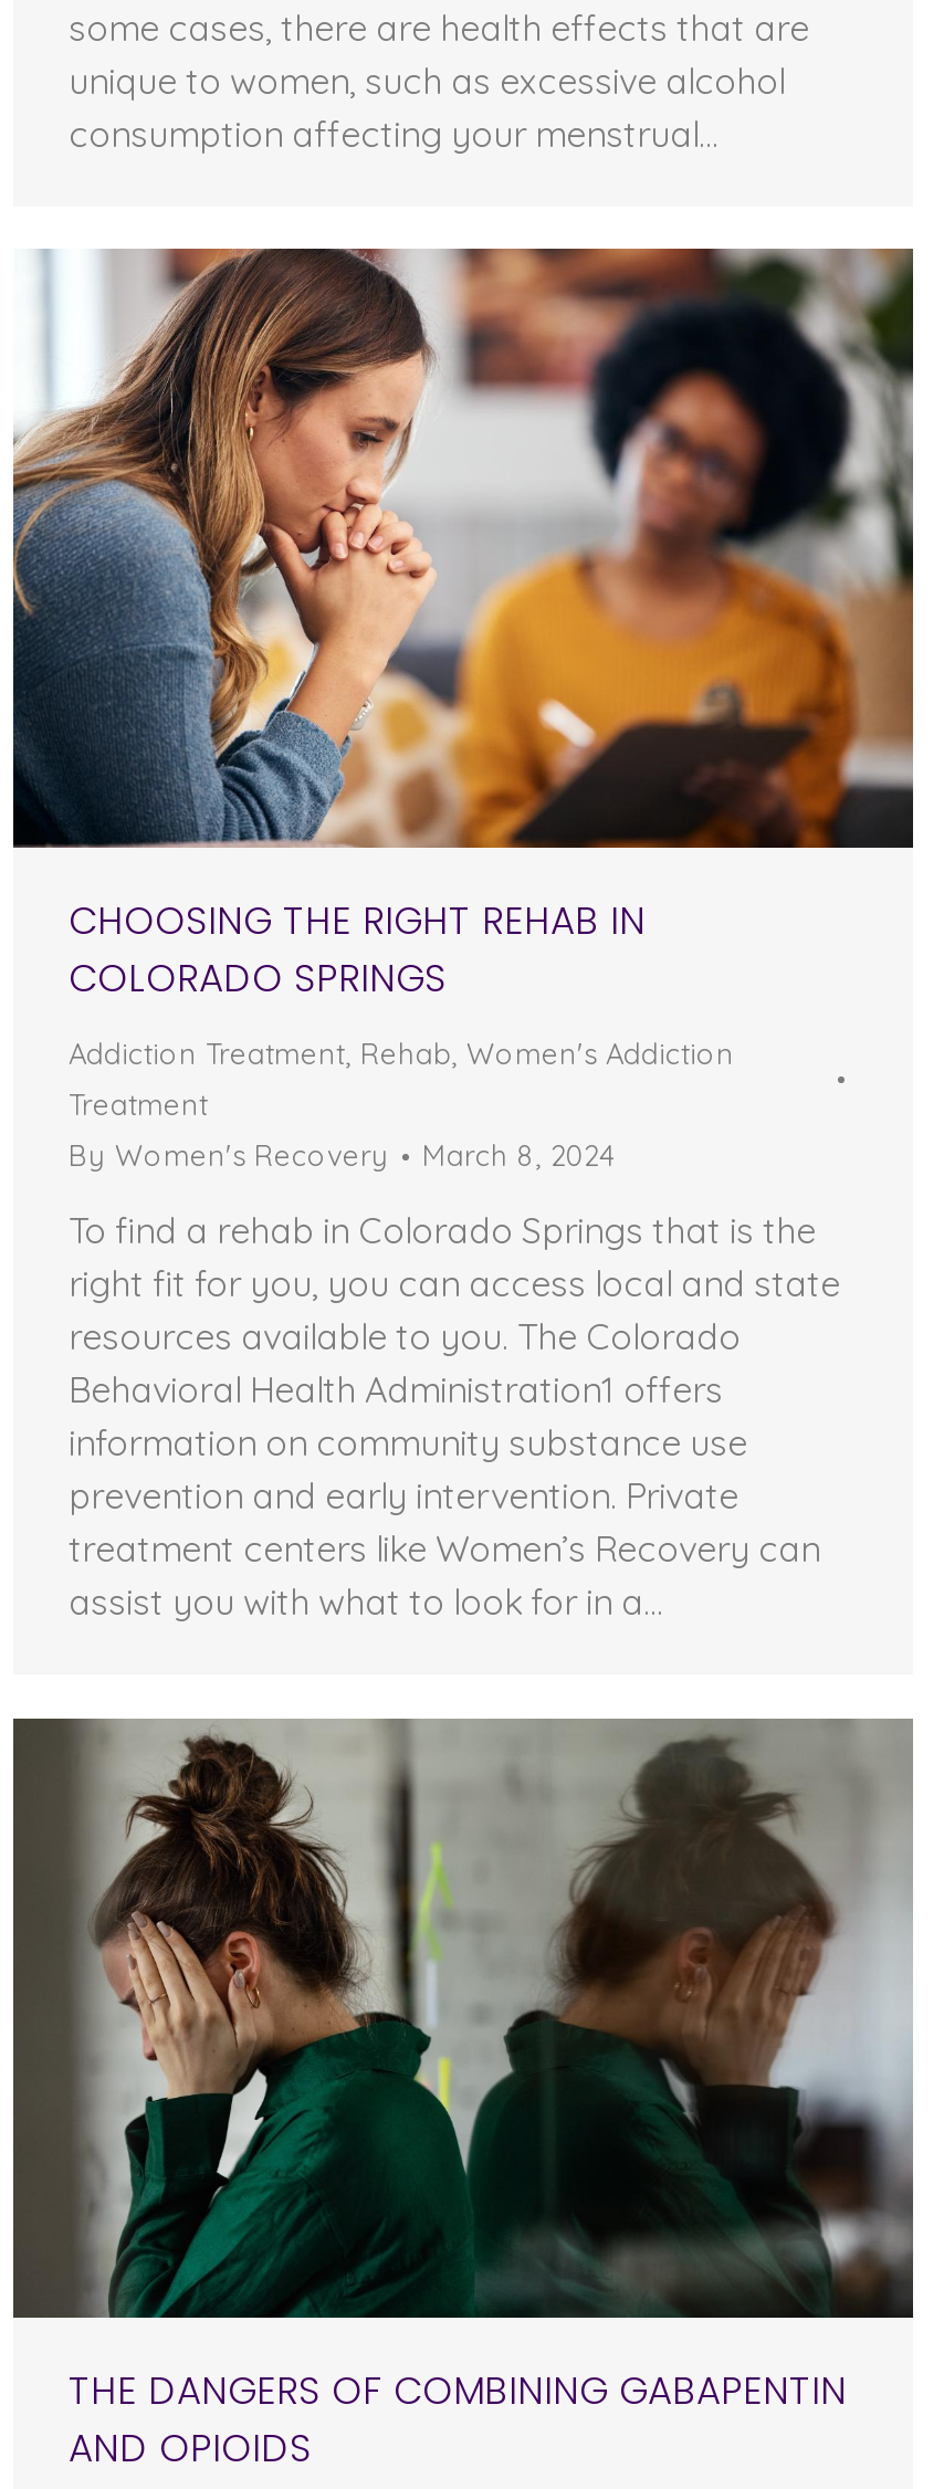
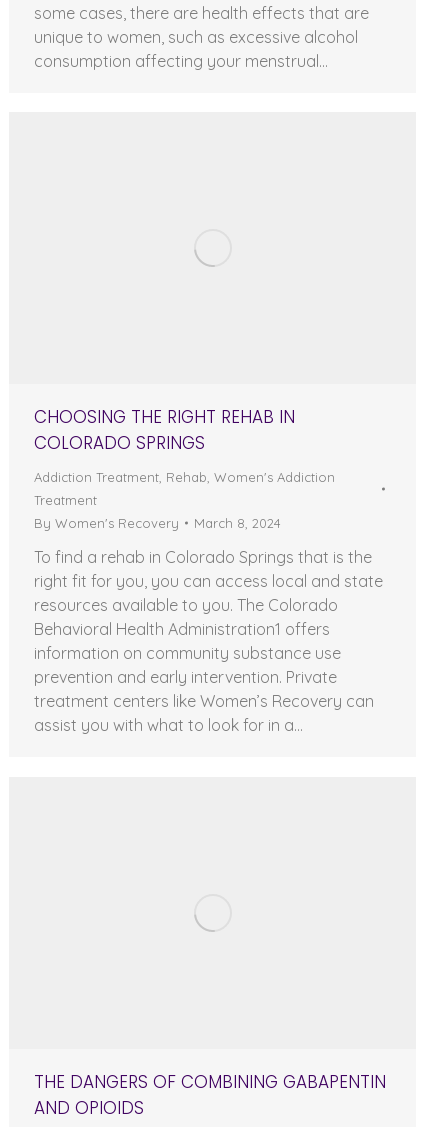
- [image]

- [image]
